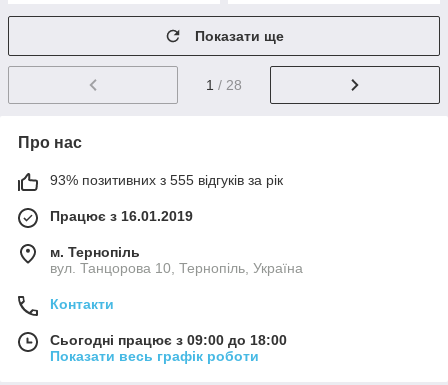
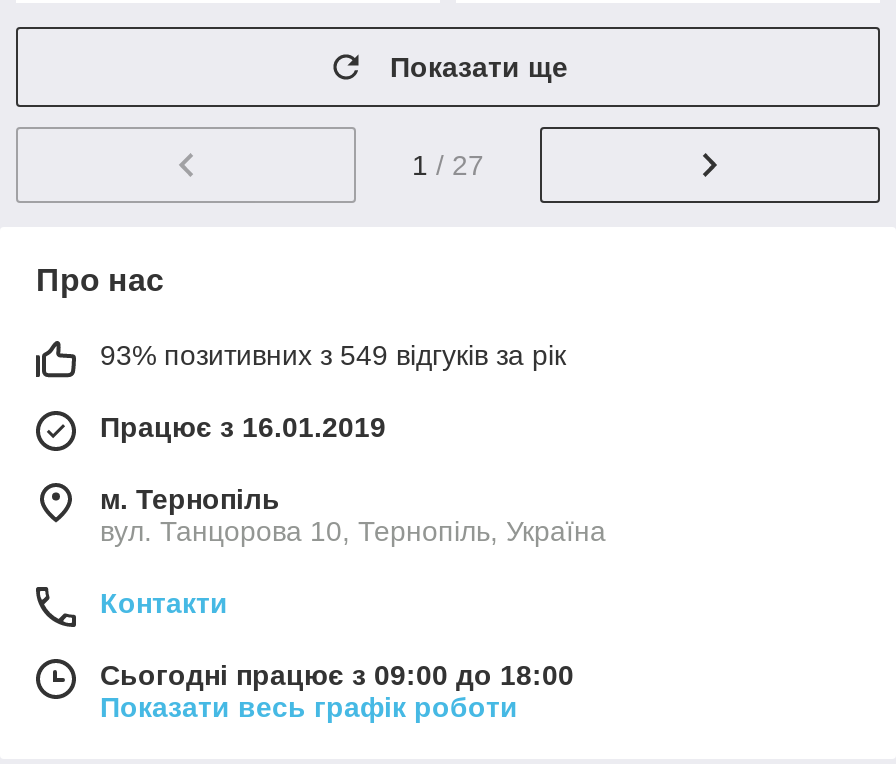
- 1 / 28
+ 1 / 27

- 93% позитивних з 555 відгуків за рік
+ 93% позитивних з 549 відгуків за рік
